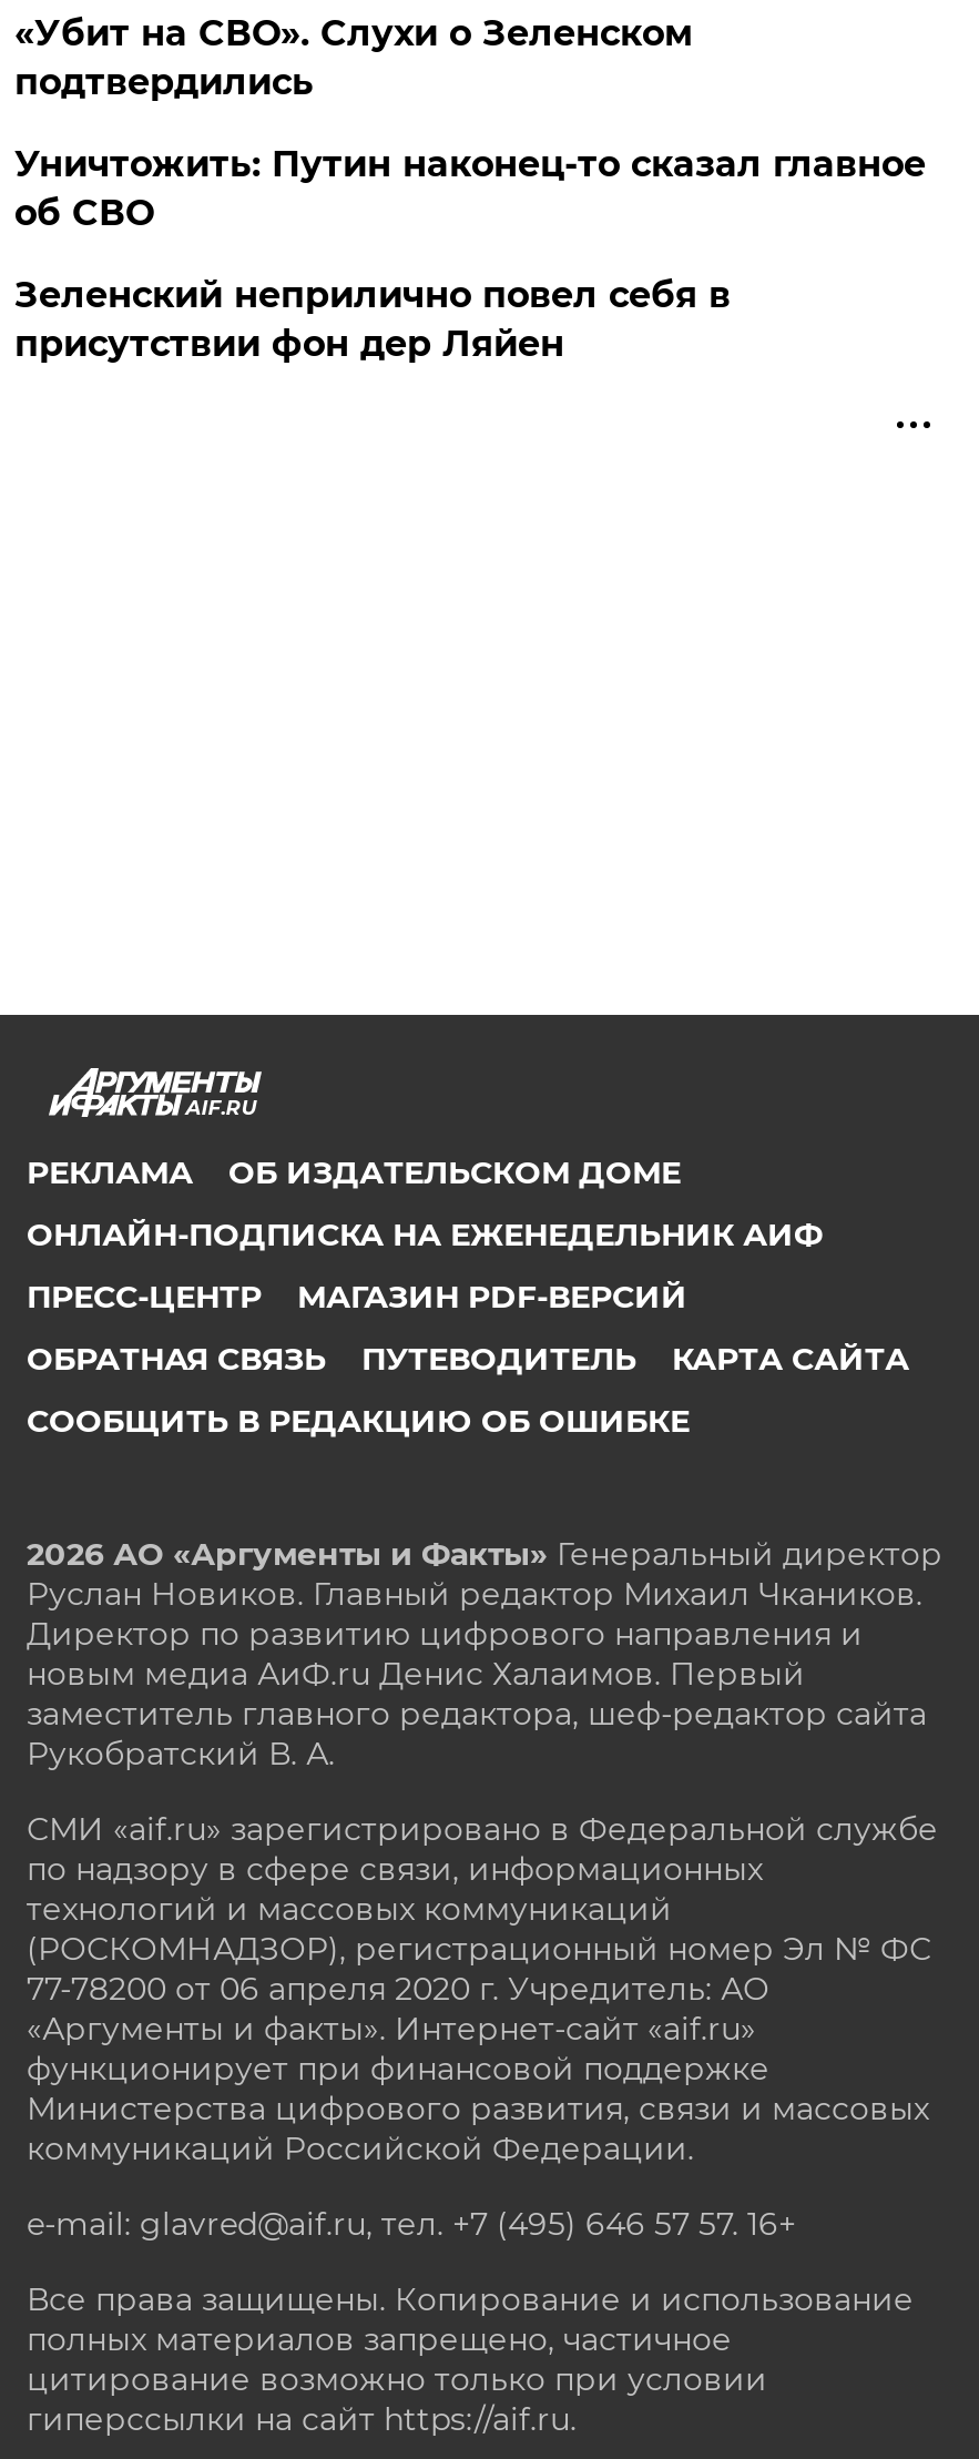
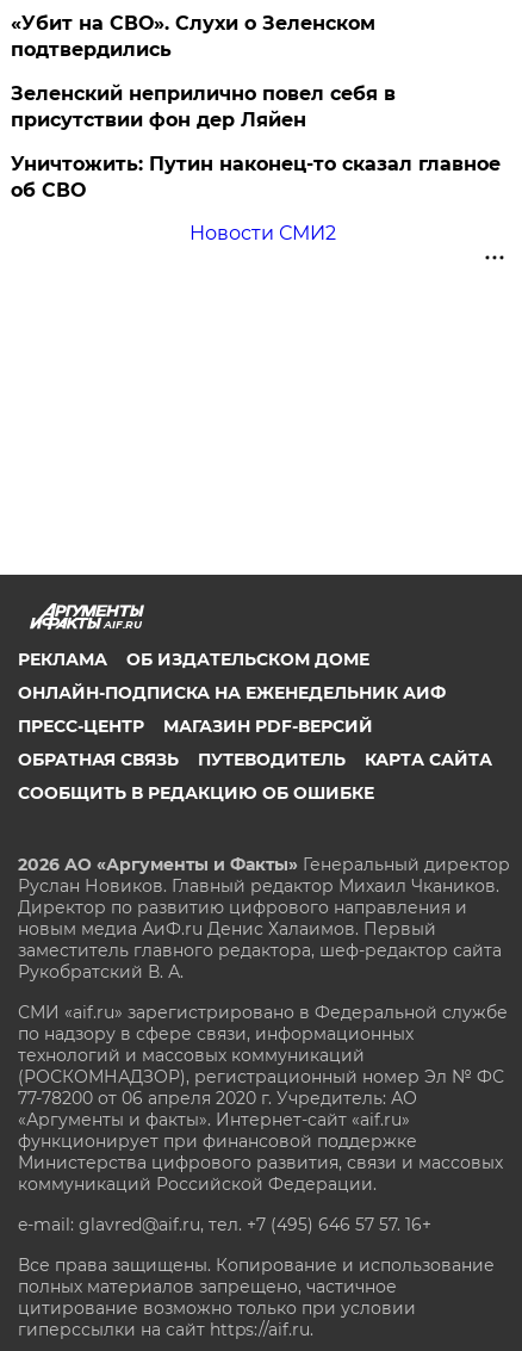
moved down: Уничтожить: Путин наконец-то сказал главное | об СВО

moved up: Зеленский неприлично повел cебя в | присутствии фон дер Ляйен

+ Новости СМИ2
